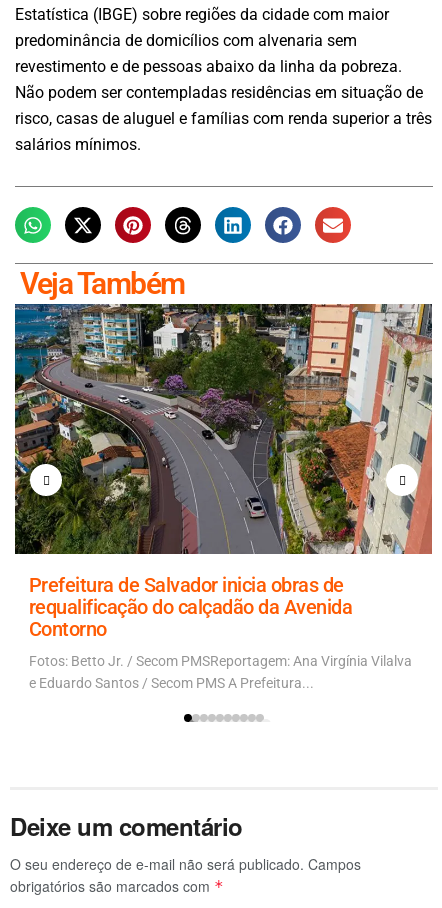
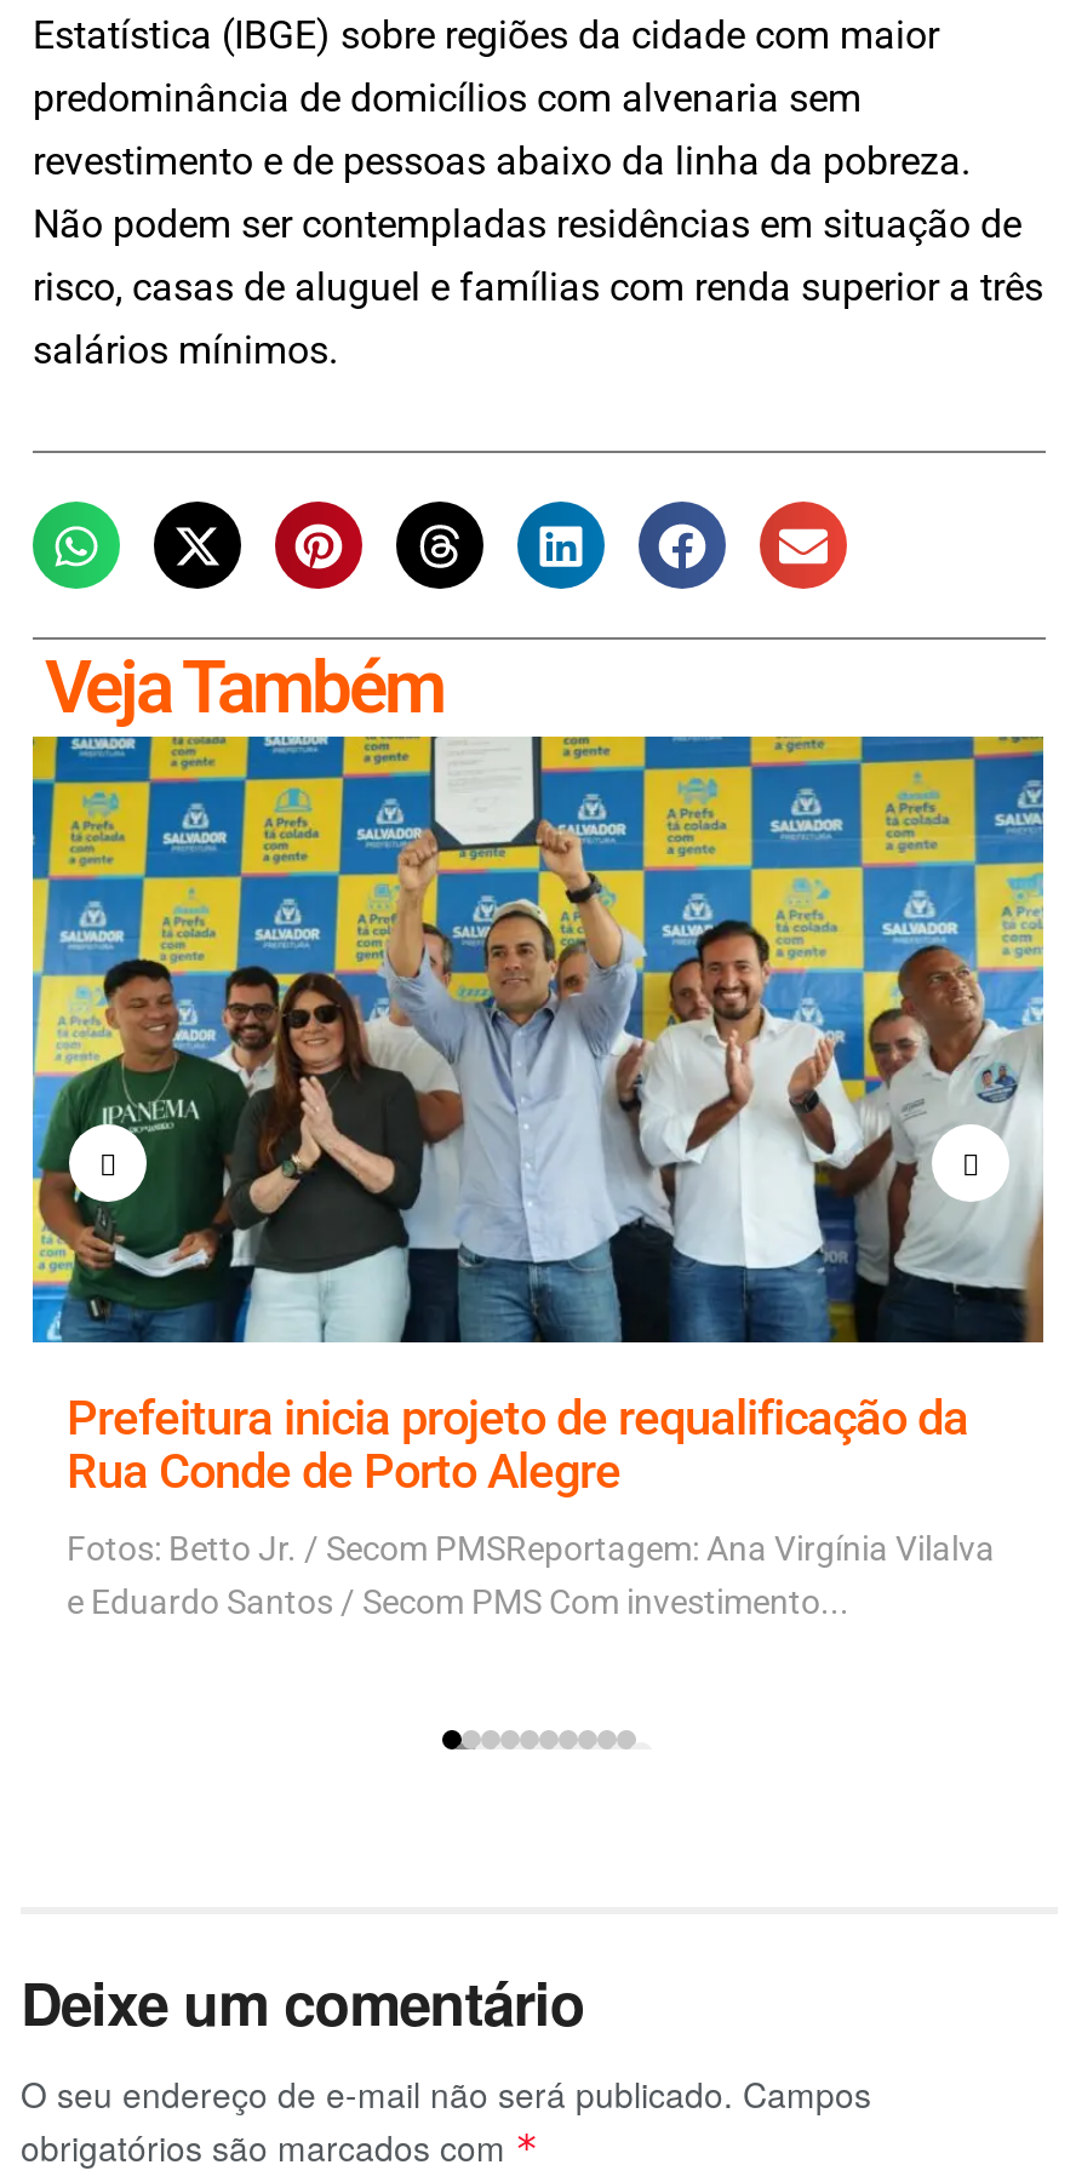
- [image]
- Prefeitura de Salvador inicia obras de
- requalificação do calçadão da Avenida
- Contorno
+ [image]
+ Prefeitura inicia projeto de requalificação da
+ Rua Conde de Porto Alegre

moved up: Fotos: Betto Jr. / Secom PMSReportagem: Ana Virgínia Vilalva

- e Eduardo Santos / Secom PMS A Prefeitura...
+ e Eduardo Santos / Secom PMS Com investimento...
